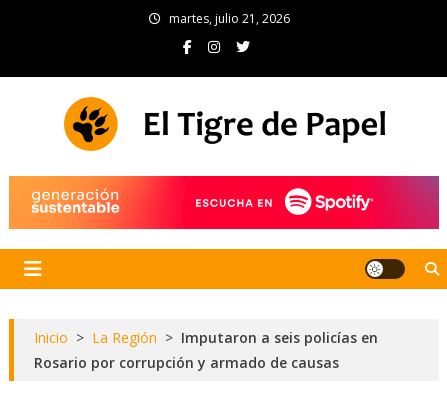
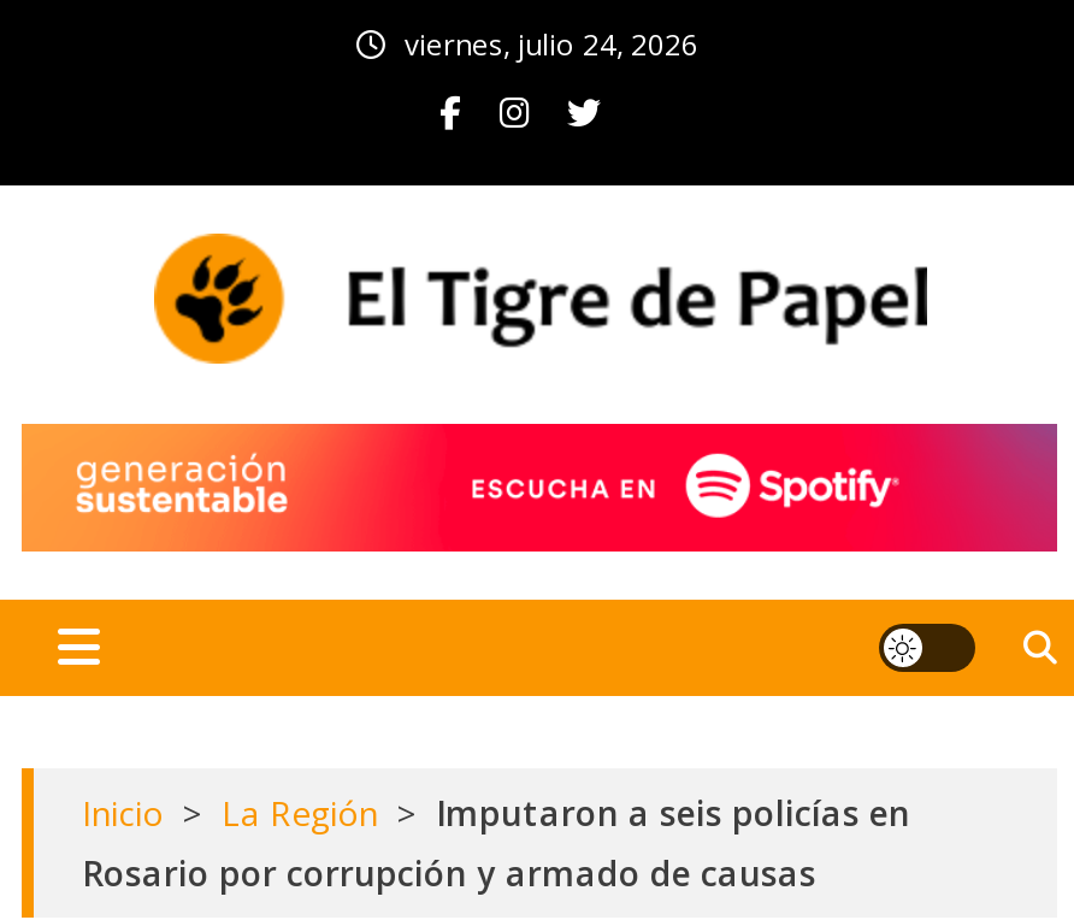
- martes, julio 21, 2026
+ viernes, julio 24, 2026
